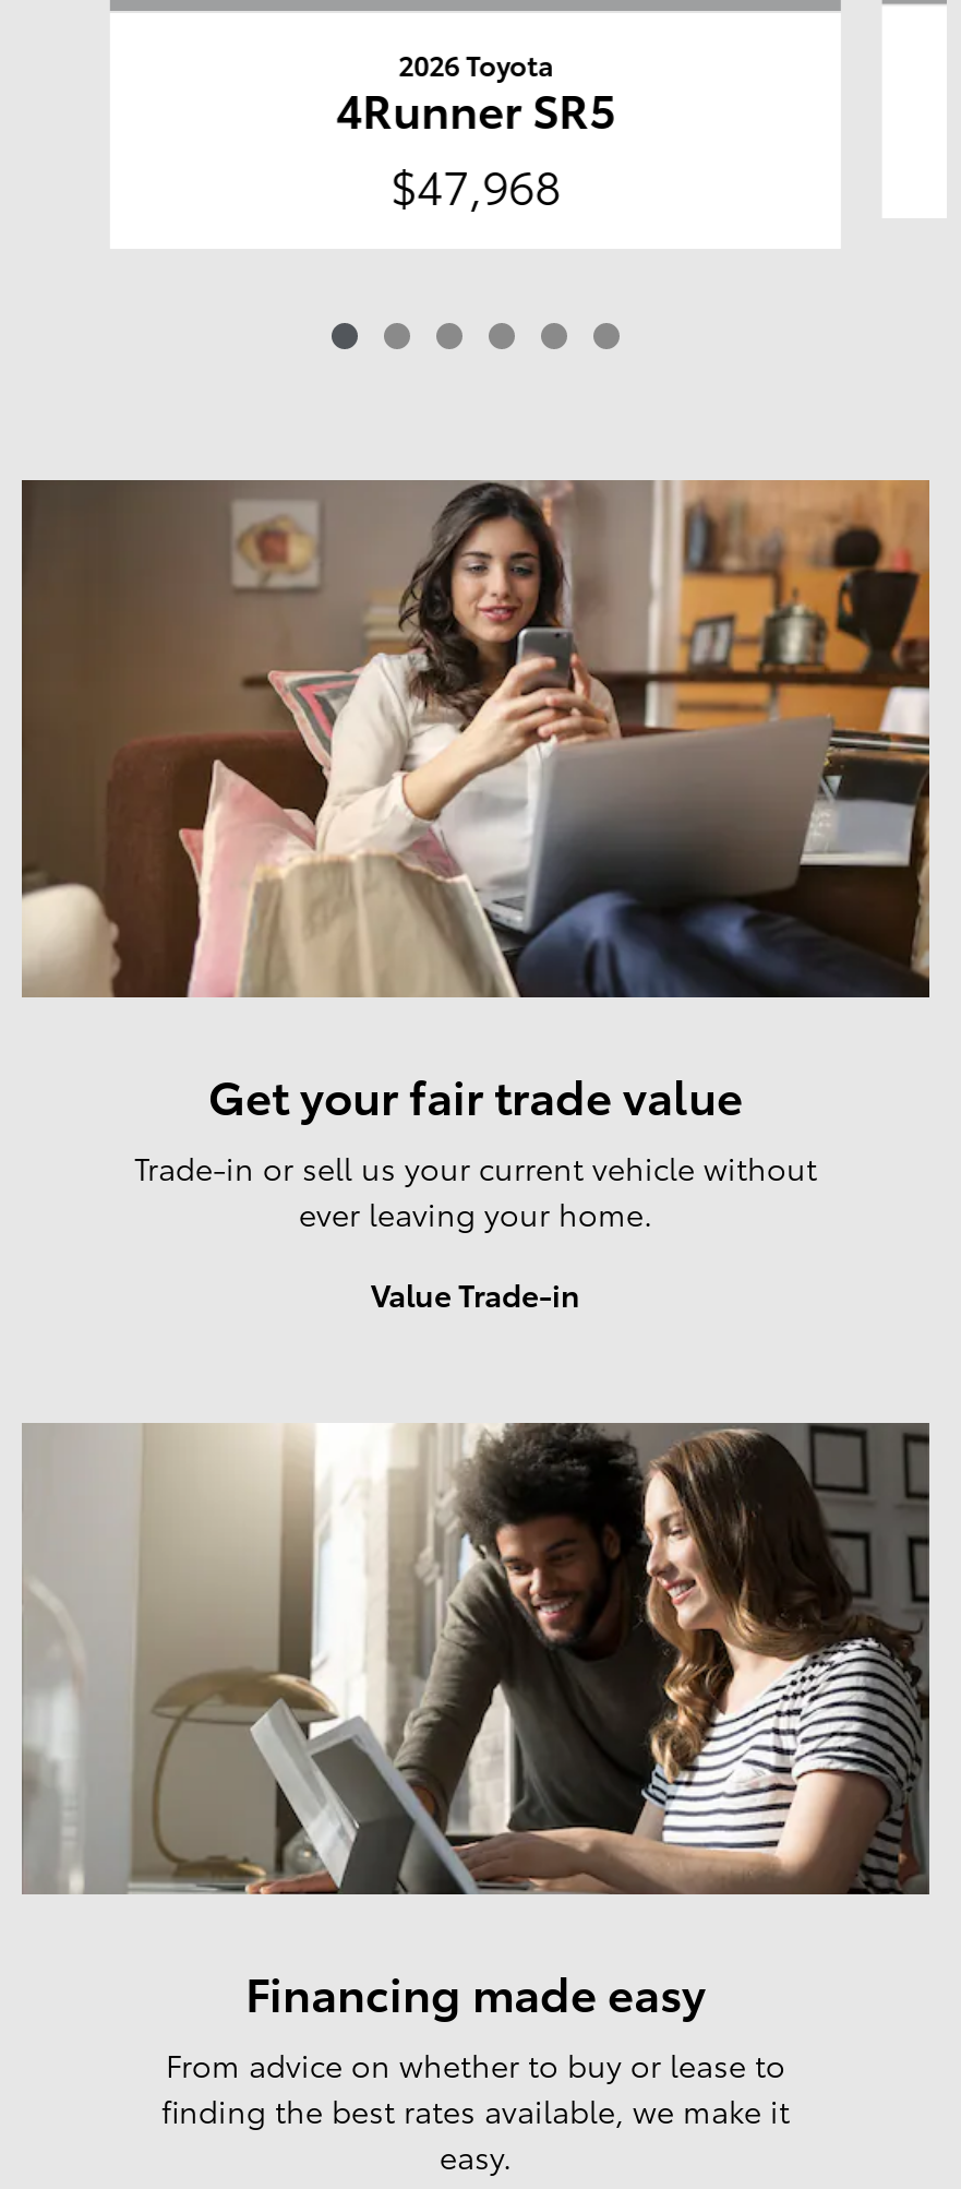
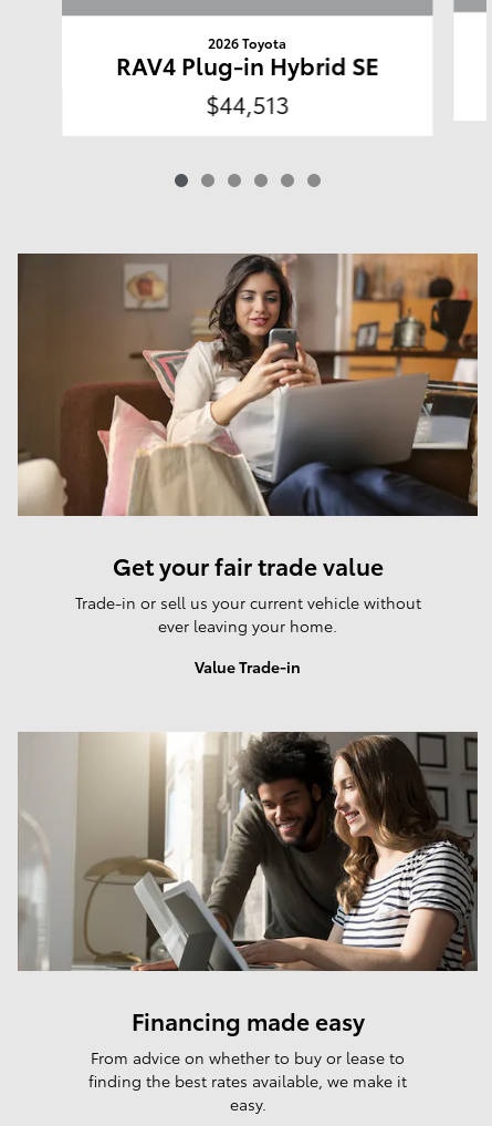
- 4Runner SR5
- $47,968
+ RAV4 Plug-in Hybrid SE
+ $44,513
